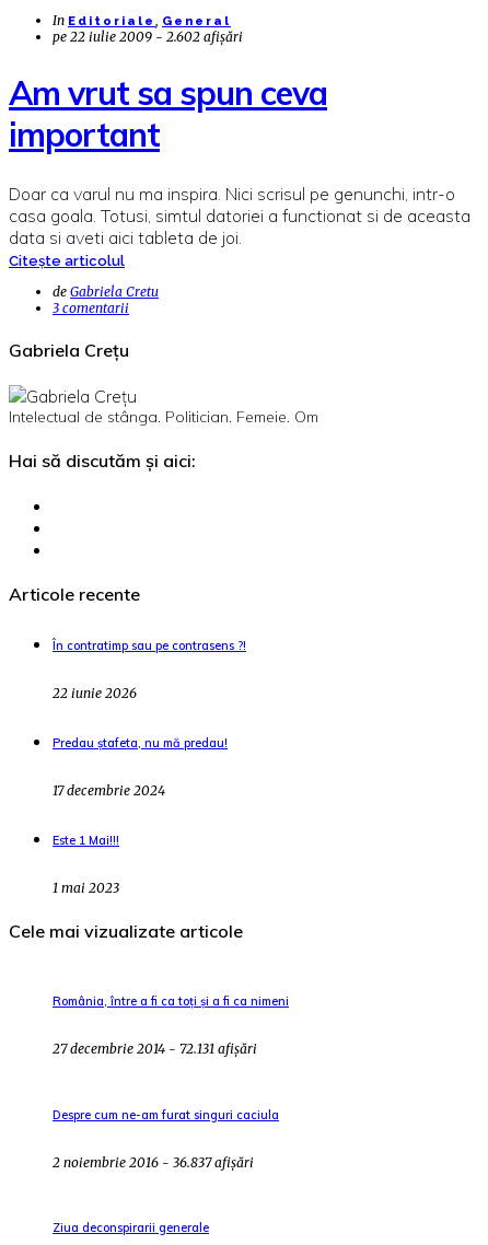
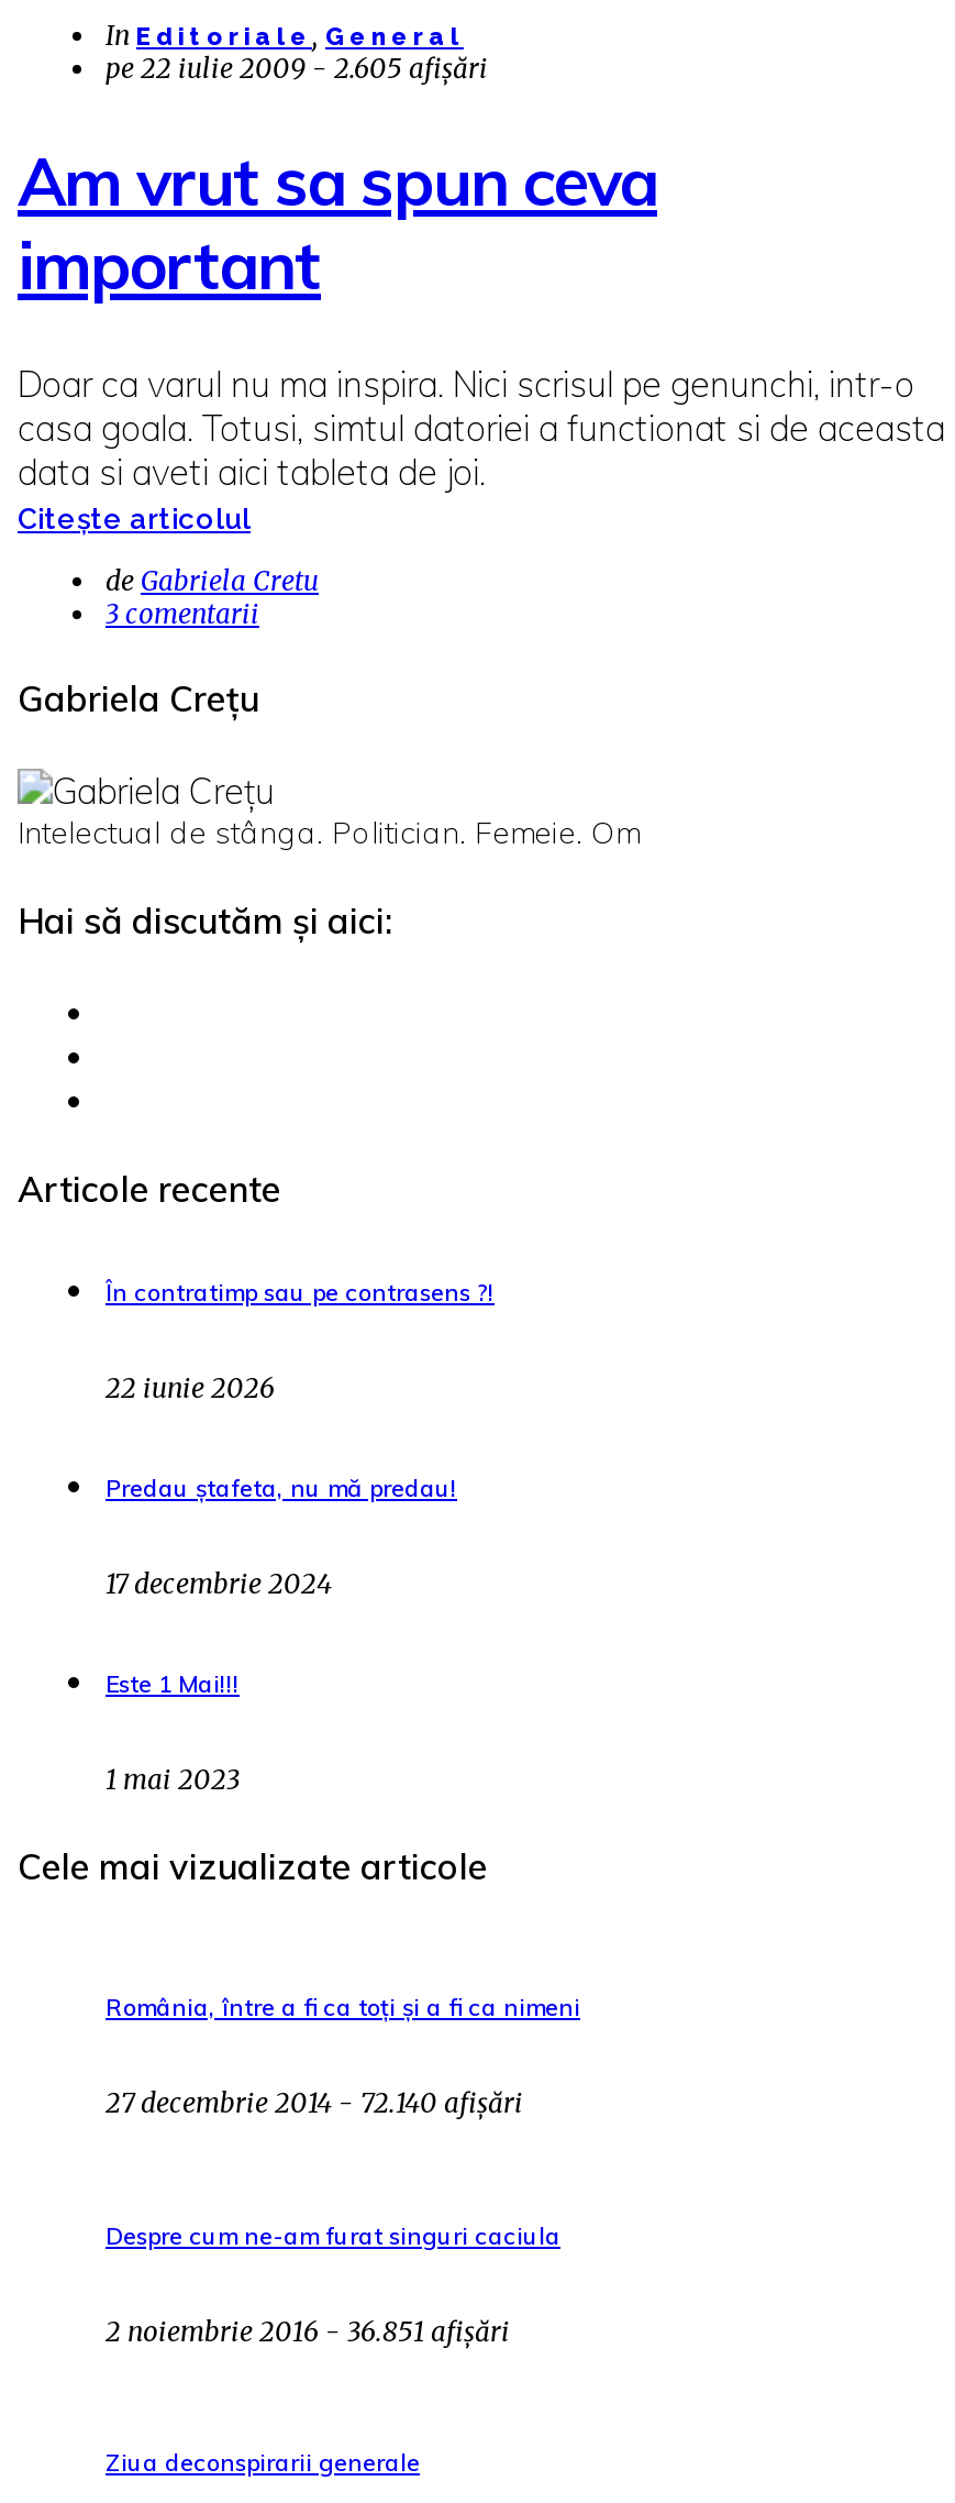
- pe 22 iulie 2009 - 2.602 afișări
+ pe 22 iulie 2009 - 2.605 afișări

- 27 decembrie 2014 - 72.131 afișări
+ 27 decembrie 2014 - 72.140 afișări

- 2 noiembrie 2016 - 36.837 afișări
+ 2 noiembrie 2016 - 36.851 afișări
